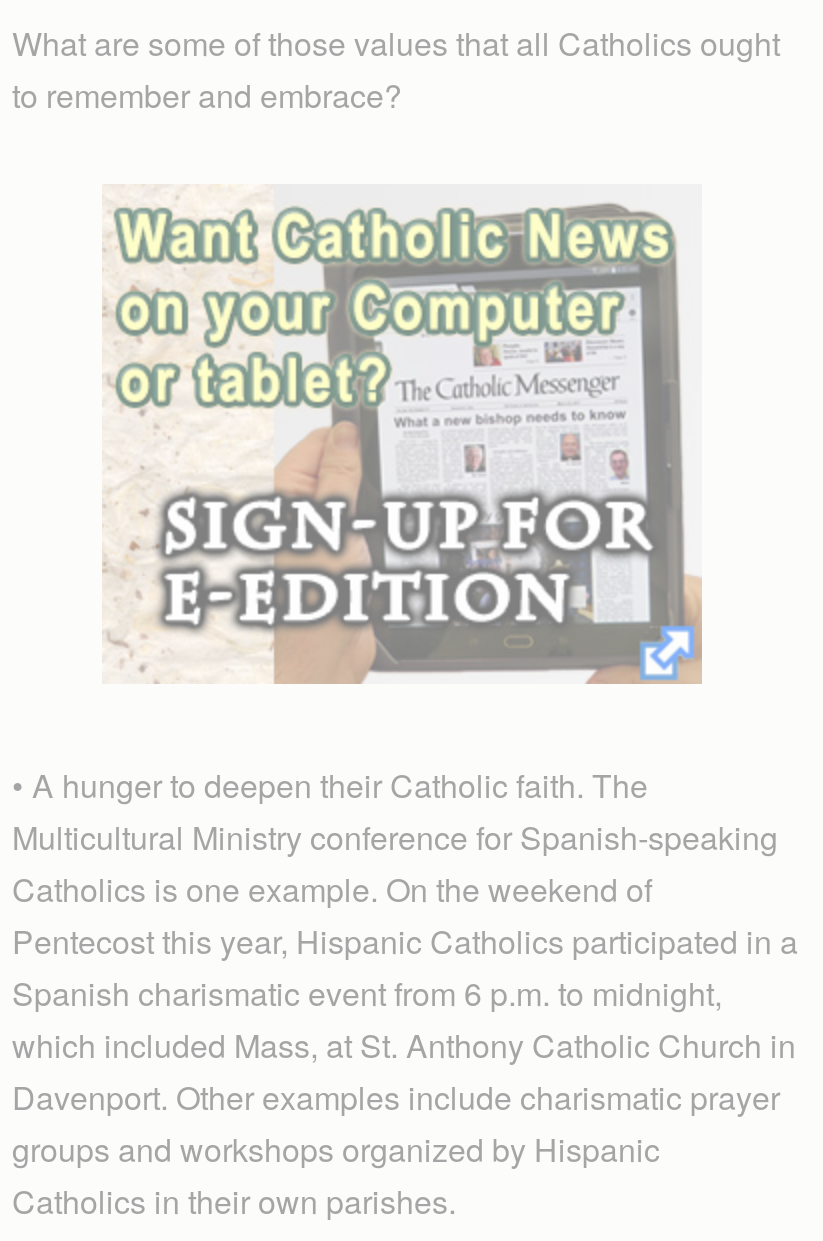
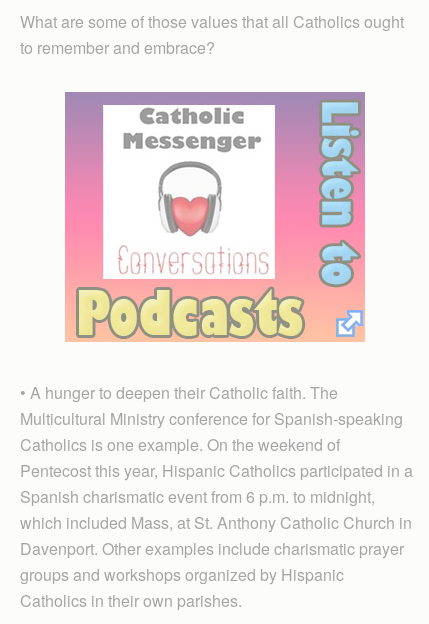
- [image]
+ [image]
